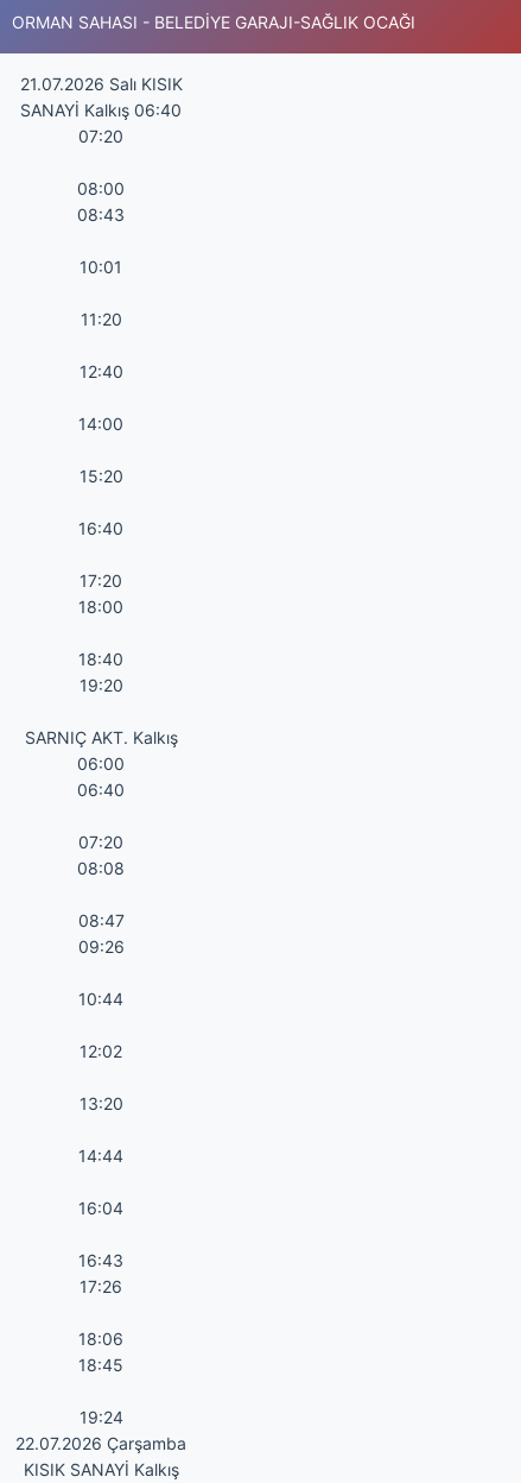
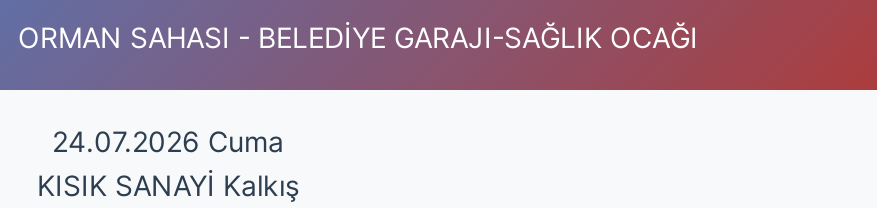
- 21.07.2026 Salı KISIK
- SANAYİ Kalkış 06:40
- 07:20
- 08:00
- 08:43
- 10:01
- 11:20
- 12:40
- 14:00
- 15:20
- 16:40
- 17:20
- 18:00
- 18:40
- 19:20
- SARNIÇ AKT. Kalkış
- 06:00
- 06:40
- 07:20
- 08:08
- 08:47
- 09:26
- 10:44
- 12:02
- 13:20
- 14:44
- 16:04
- 16:43
- 17:26
- 18:06
- 18:45
- 19:24
- 22.07.2026 Çarşamba
+ 24.07.2026 Cuma
